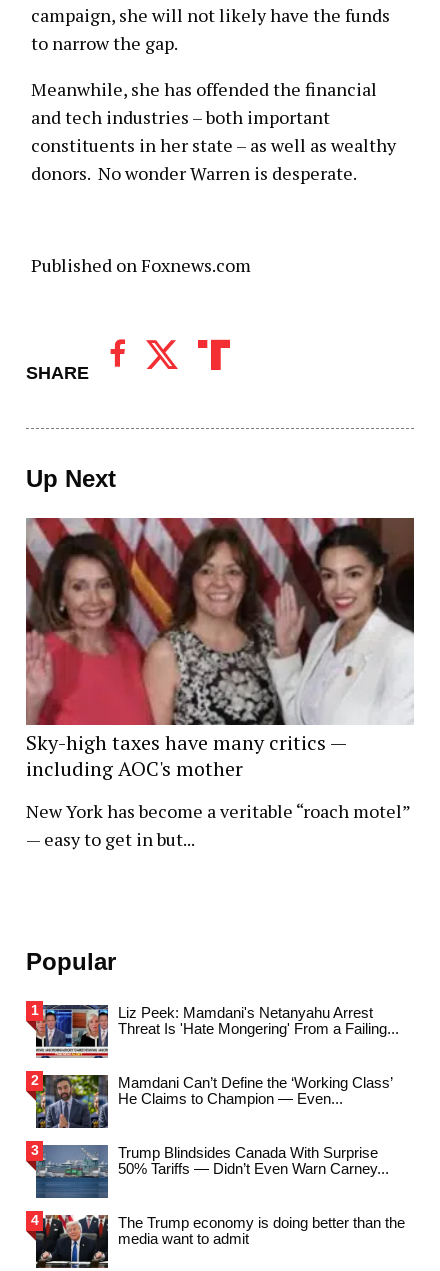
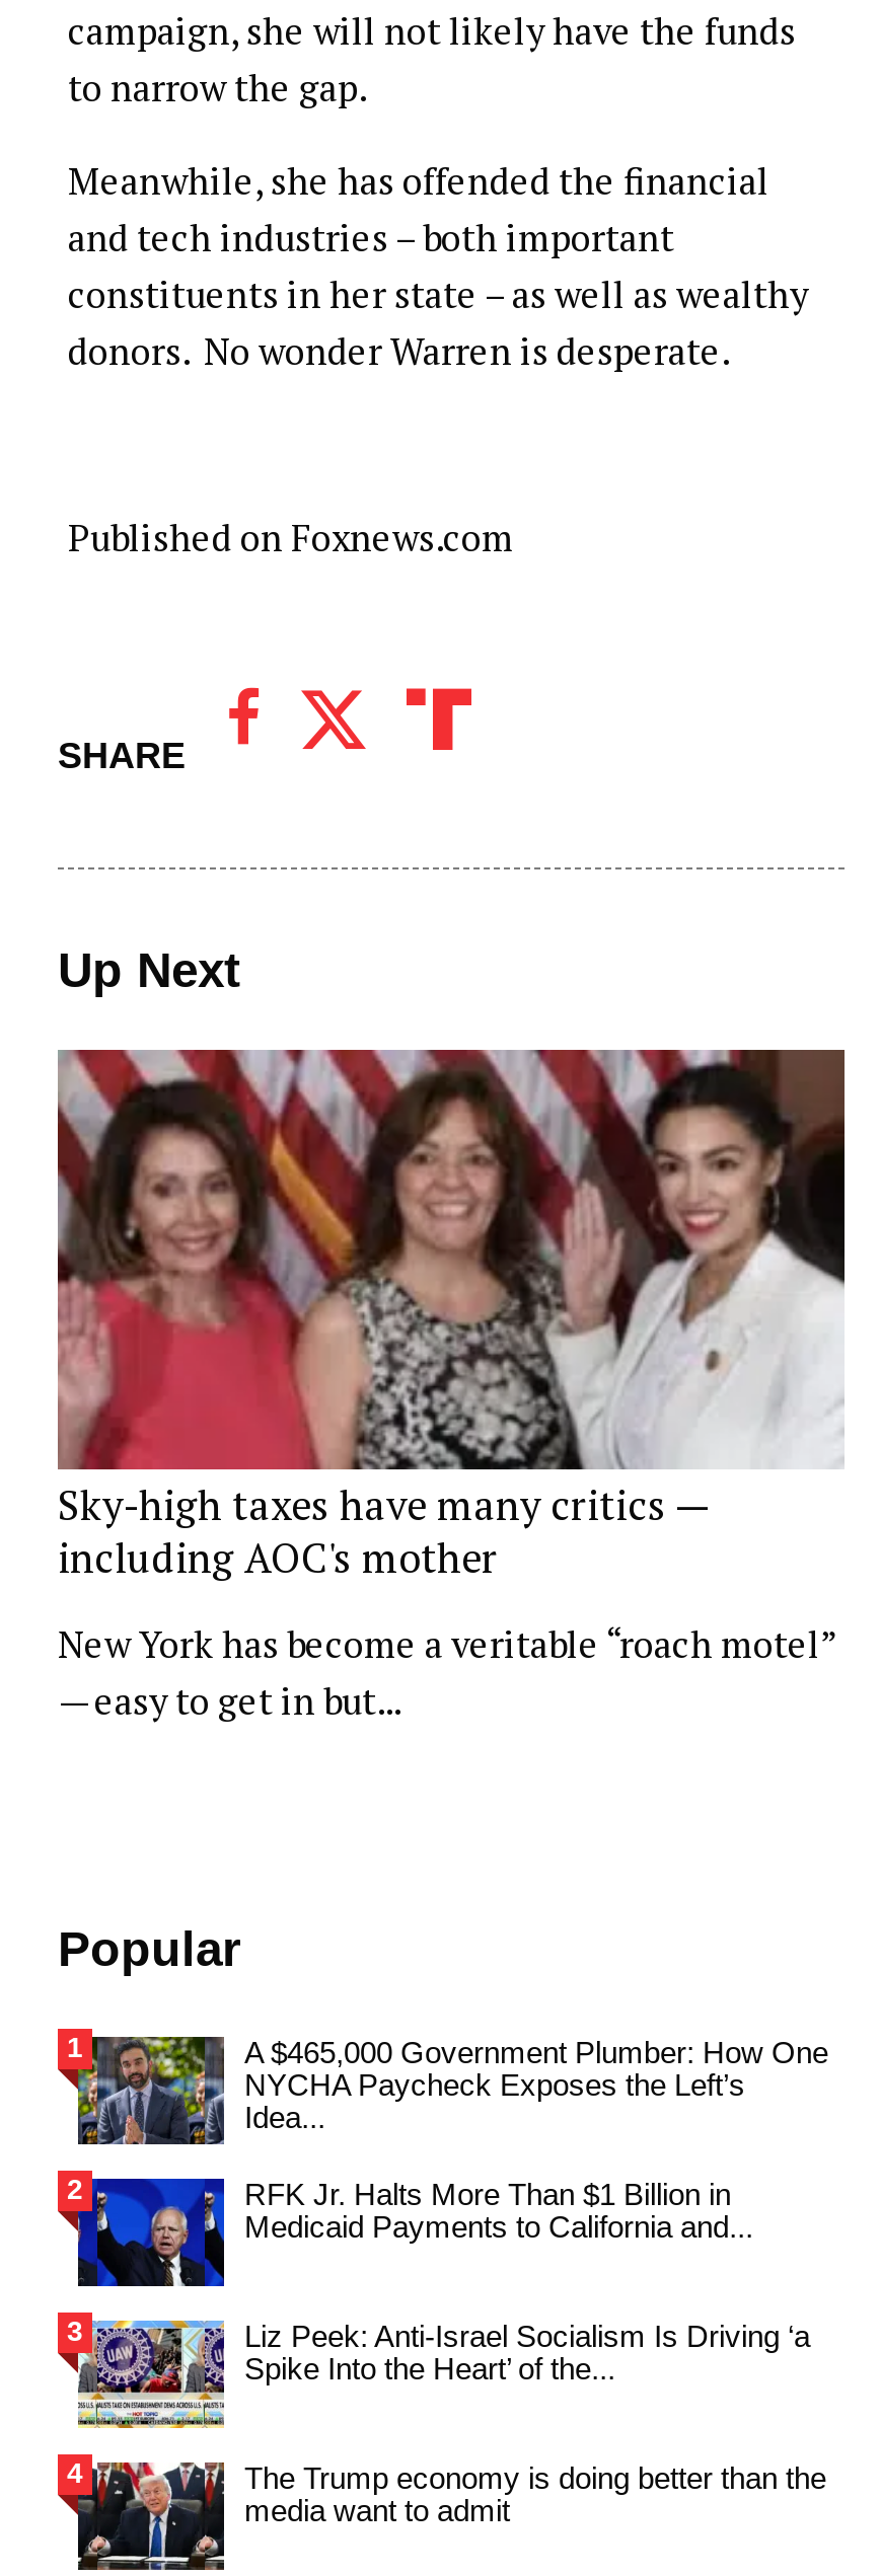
- [image]
- Liz Peek: Mamdani's Netanyahu Arrest
- Threat Is 'Hate Mongering' From a Failing...
+ [image]
+ A $465,000 Government Plumber: How One
+ NYCHA Paycheck Exposes the Left’s
+ Idea...

- [image]
- Mamdani Can’t Define the ‘Working Class’
- He Claims to Champion — Even...
+ [image]
+ RFK Jr. Halts More Than $1 Billion in
+ Medicaid Payments to California and...

- [image]
- Trump Blindsides Canada With Surprise
- 50% Tariffs — Didn’t Even Warn Carney...
+ [image]
+ Liz Peek: Anti-Israel Socialism Is Driving ‘a
+ Spike Into the Heart’ of the...
